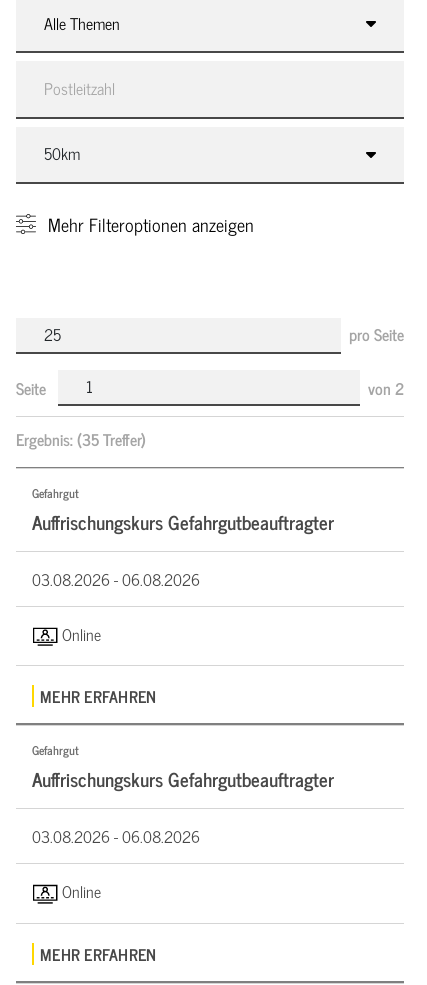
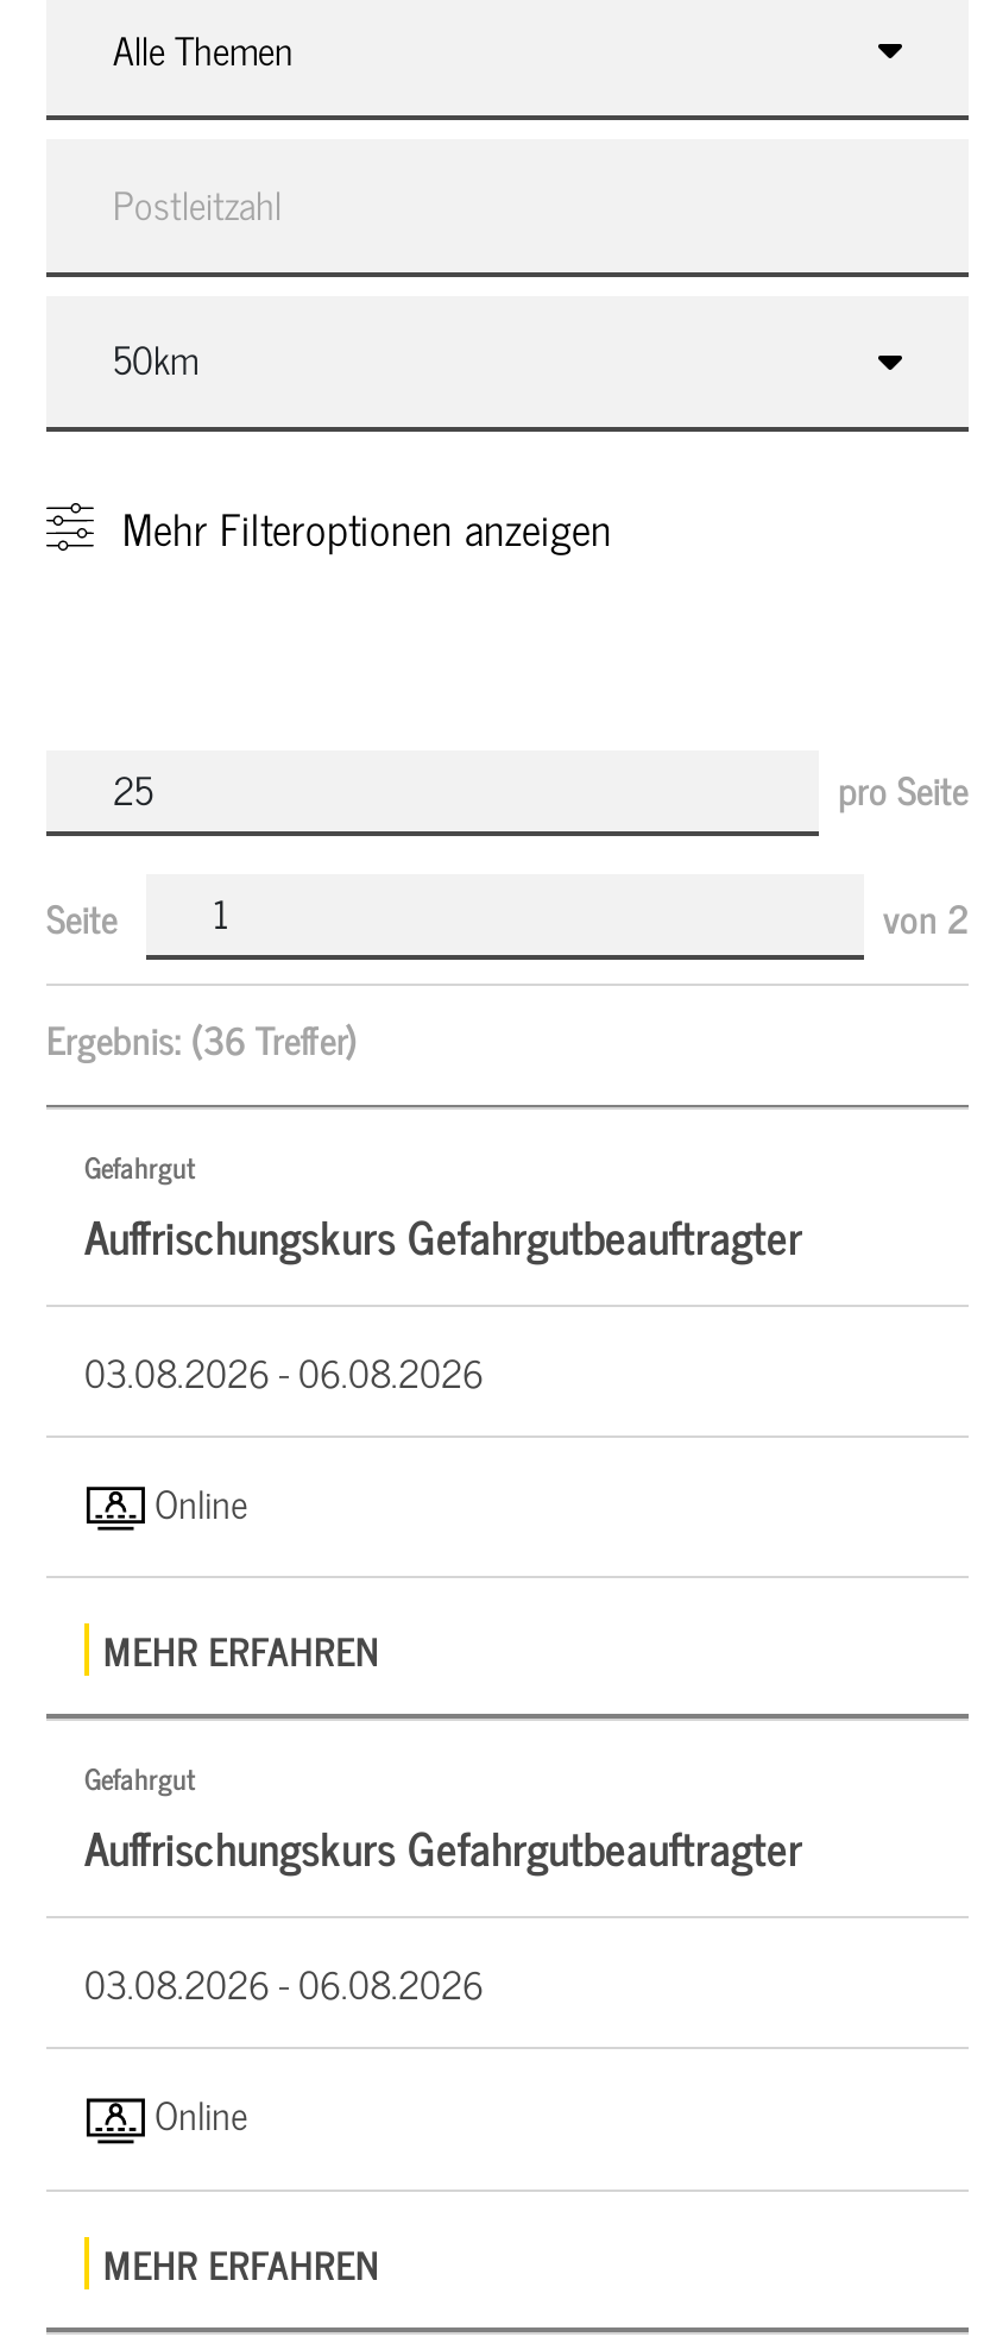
- Ergebnis: (35 Treffer)
+ Ergebnis: (36 Treffer)
